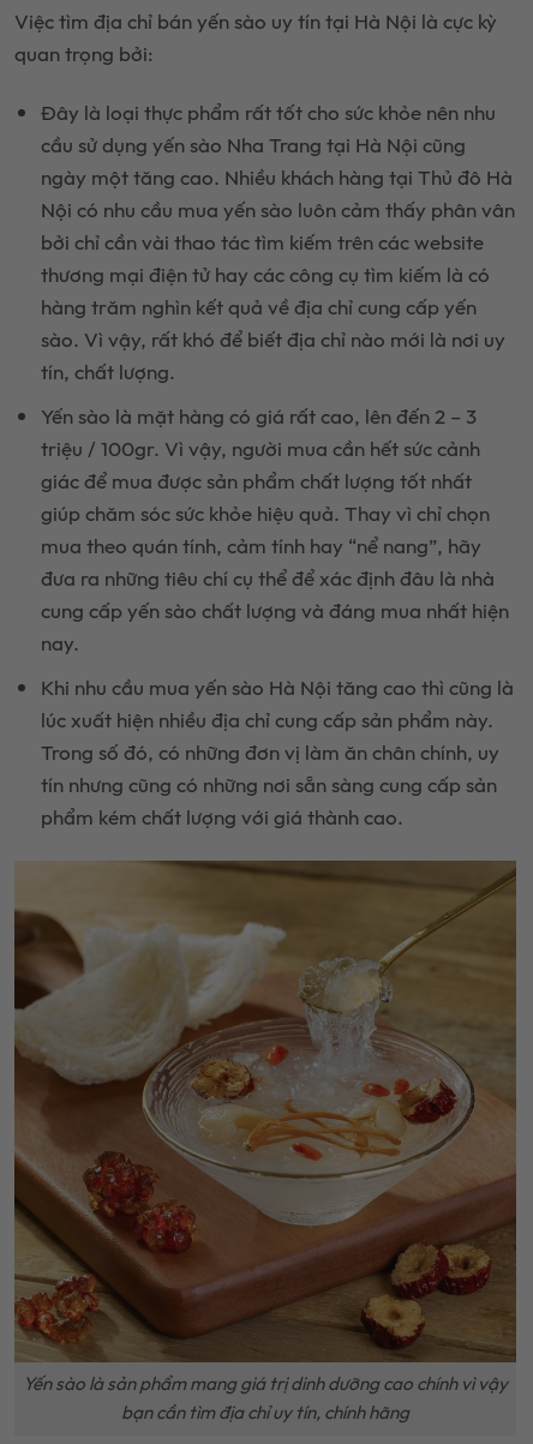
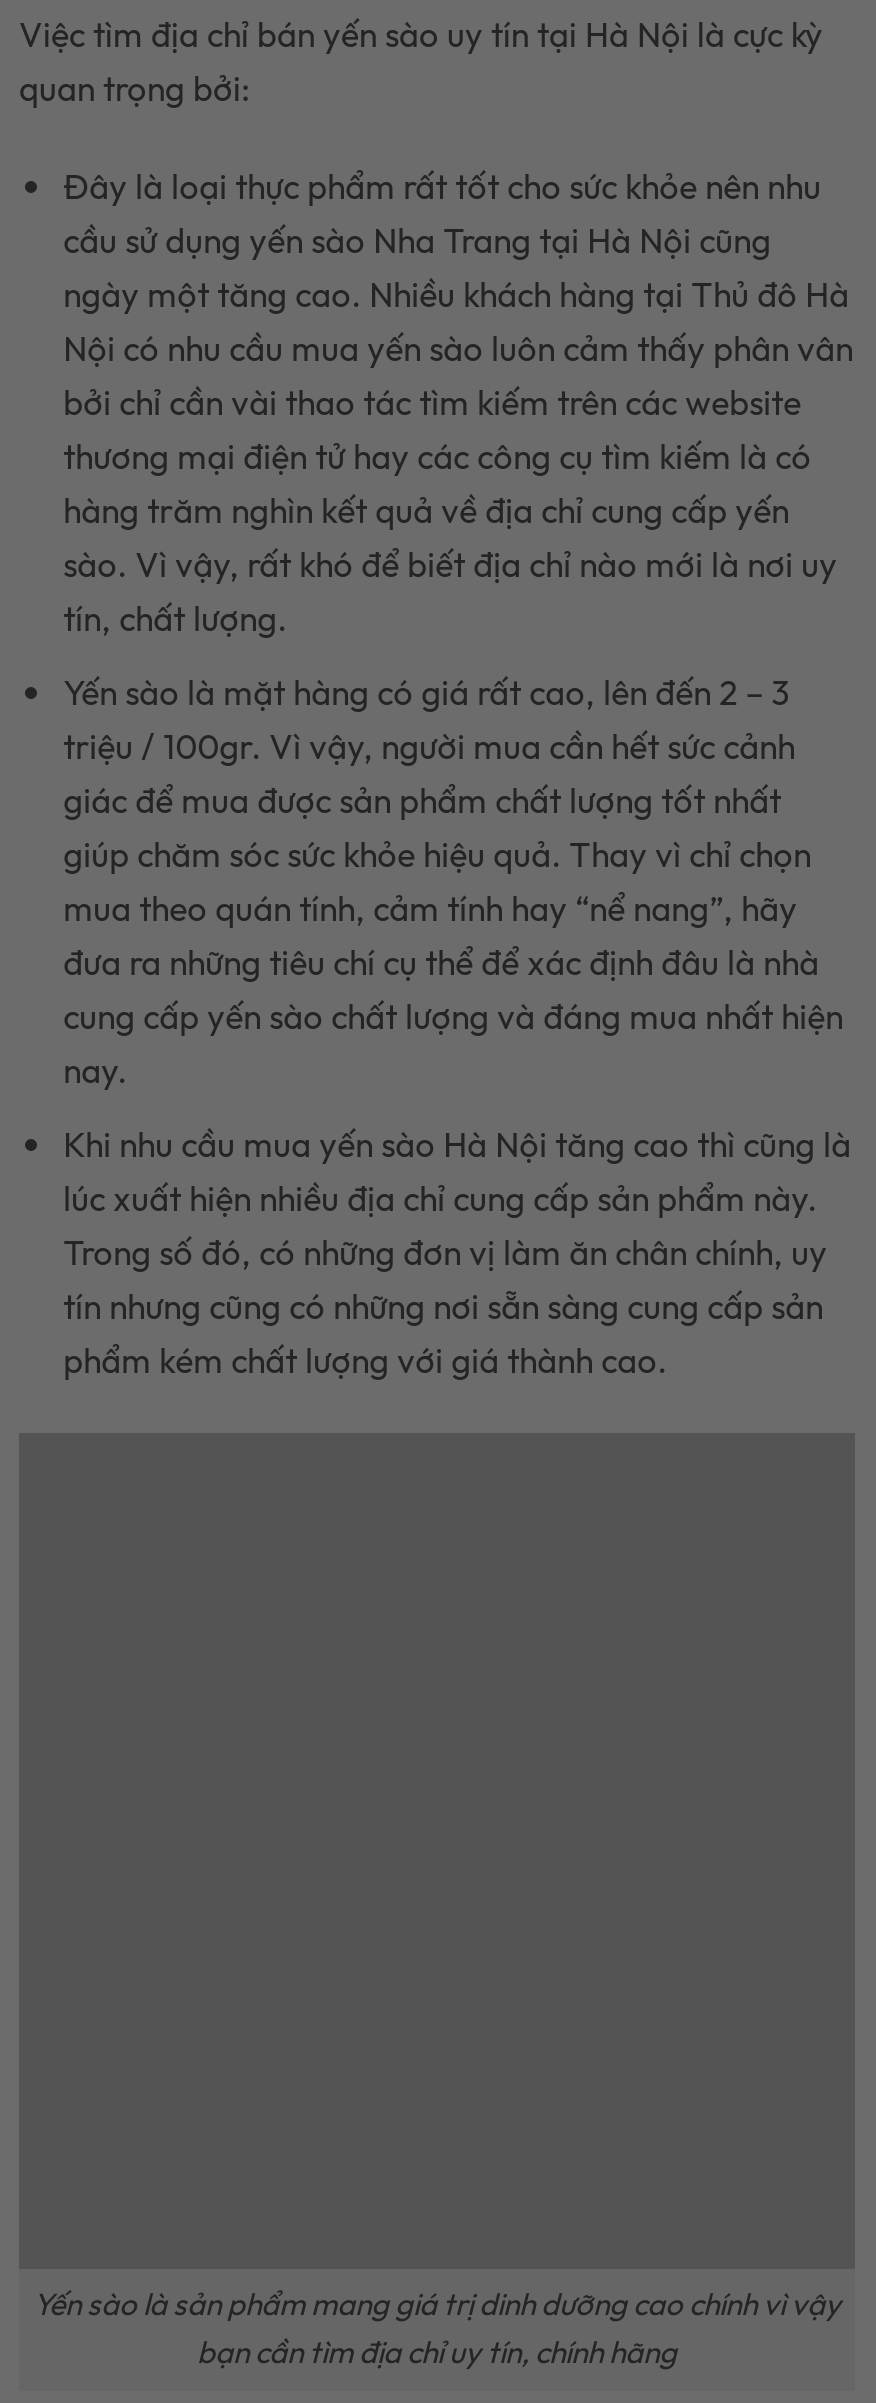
- [image]
